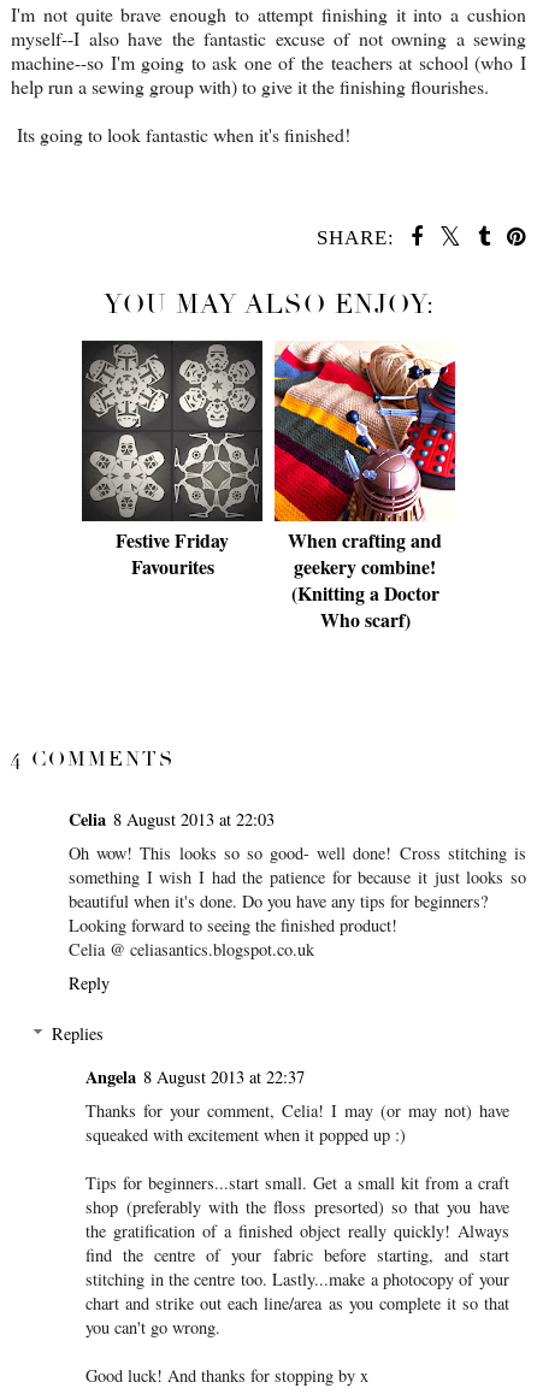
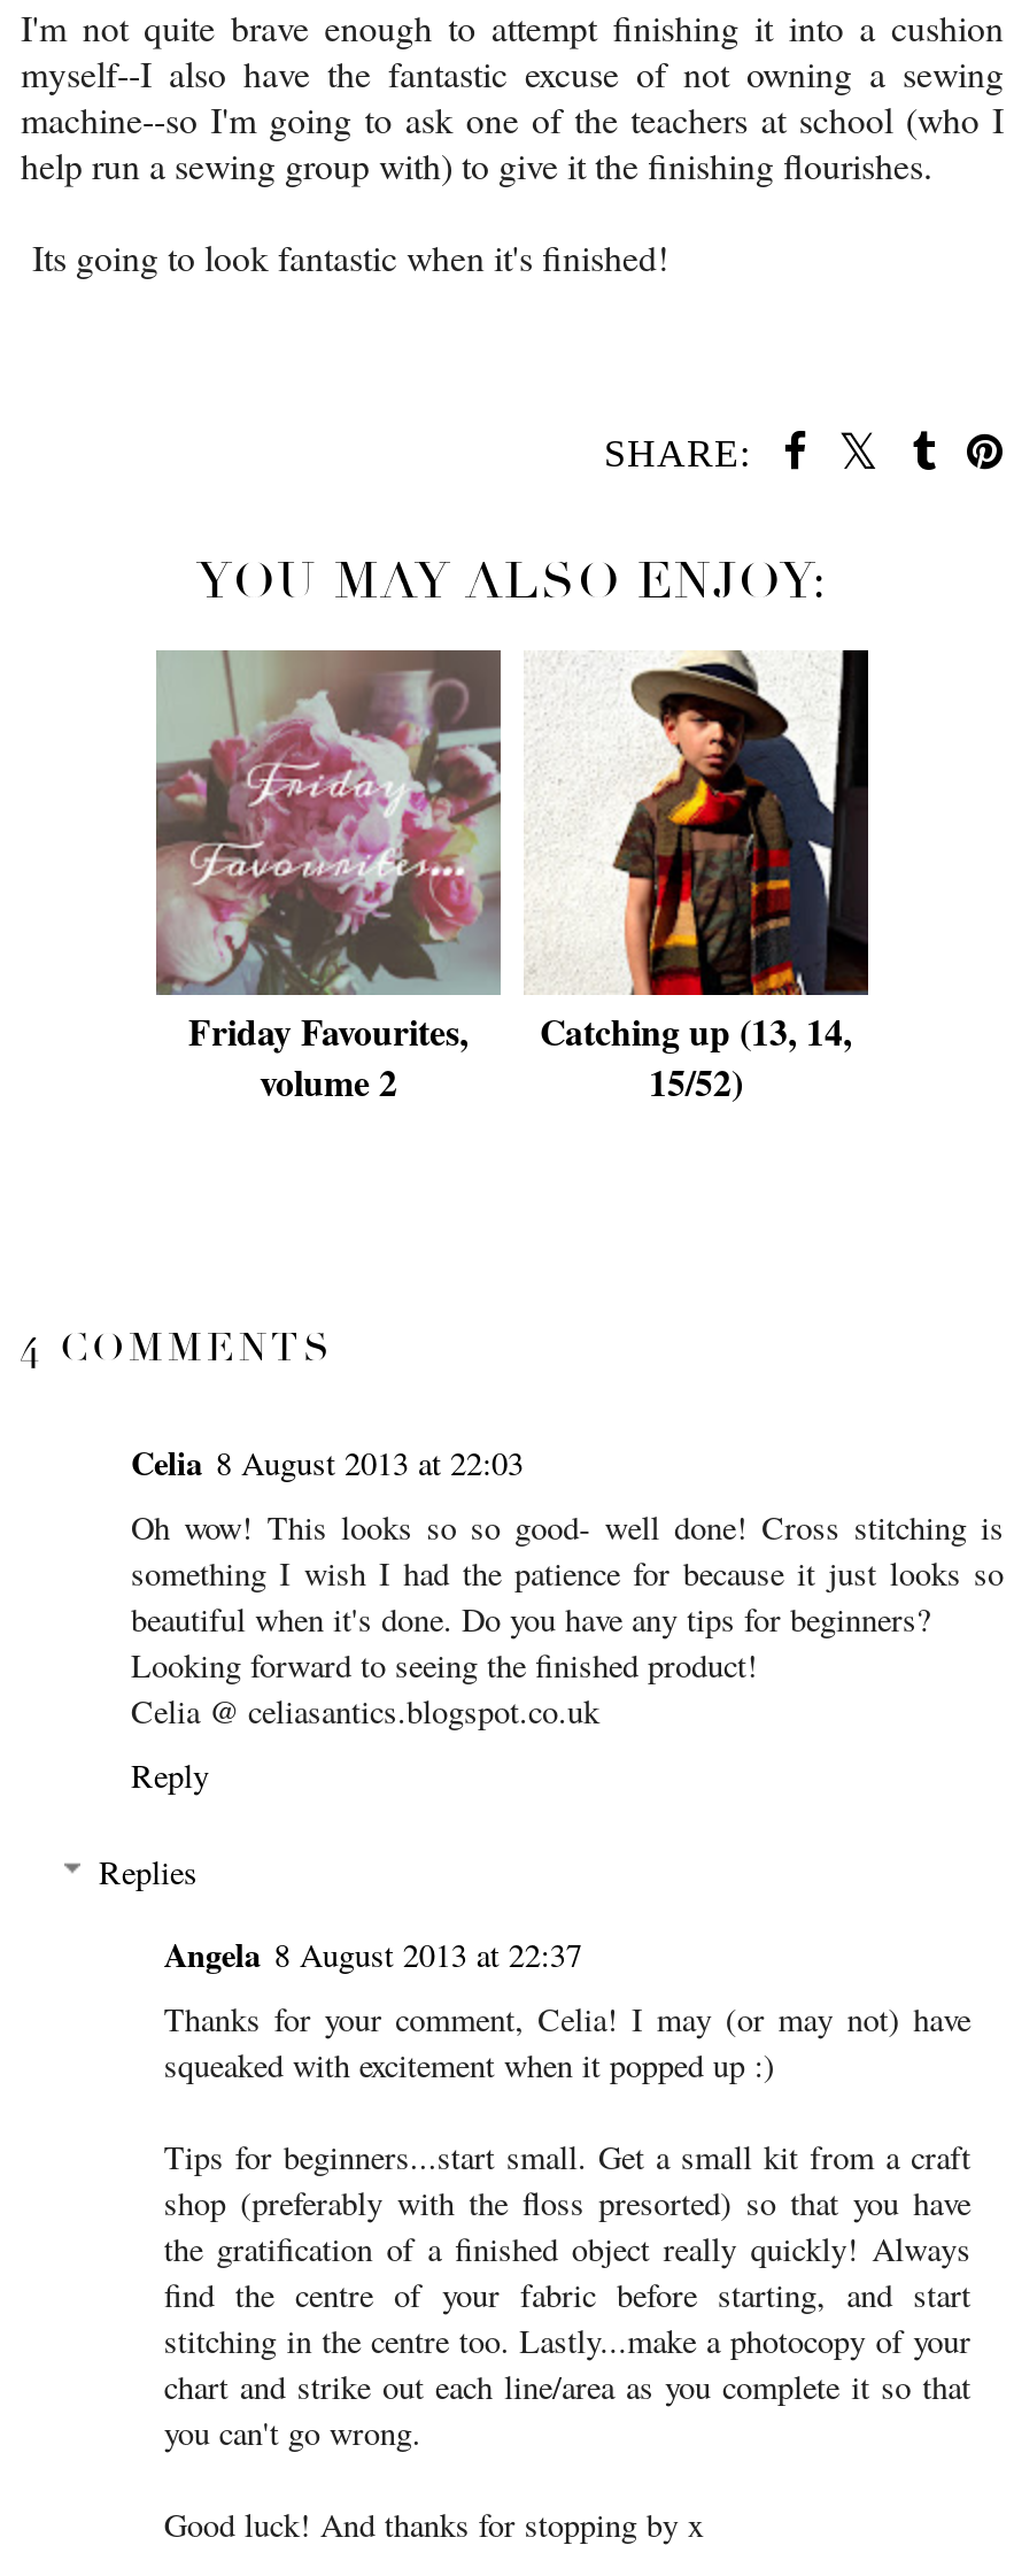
- [image]
- Festive Friday
- Favourites
+ [image]
+ Friday Favourites,
+ volume 2

- [image]
+ [image]

- When crafting and
- geekery combine!
- (Knitting a Doctor
- Who scarf)
+ Catching up (13, 14,
+ 15/52)
